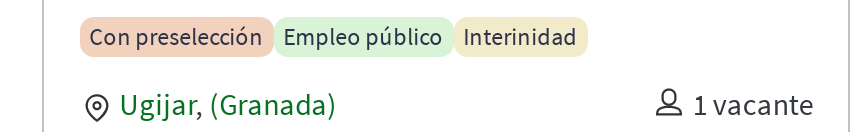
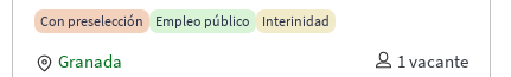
- Ugijar, (Granada)
+ Granada
